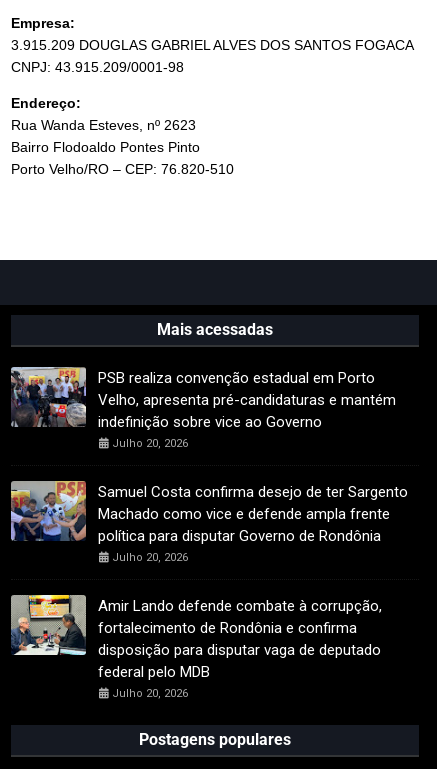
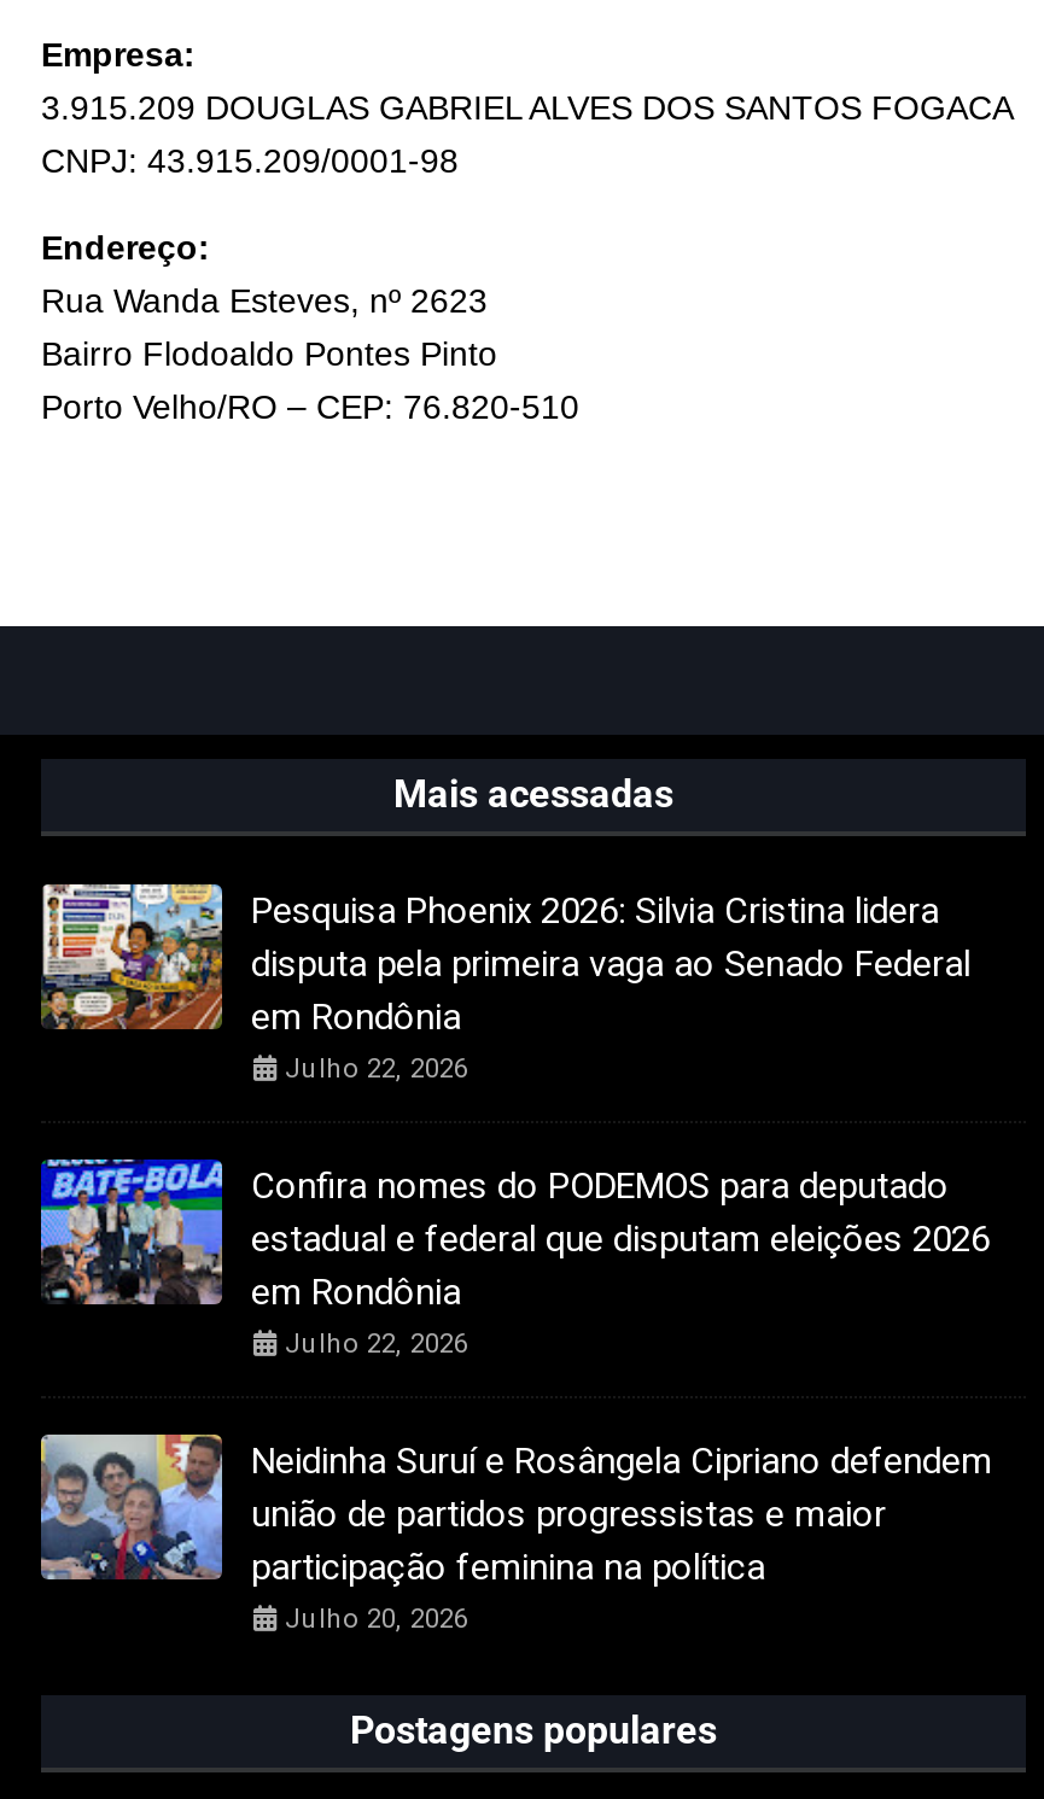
- [image]
- PSB realiza convenção estadual em Porto
- Velho, apresenta pré-candidaturas e mantém
- indefinição sobre vice ao Governo
- Julho 20, 2026
+ [image]
+ Pesquisa Phoenix 2026: Silvia Cristina lidera
+ disputa pela primeira vaga ao Senado Federal
+ em Rondônia
+ Julho 22, 2026

- [image]
- Samuel Costa confirma desejo de ter Sargento
- Machado como vice e defende ampla frente
- política para disputar Governo de Rondônia
- Julho 20, 2026
+ [image]
+ Confira nomes do PODEMOS para deputado
+ estadual e federal que disputam eleições 2026
+ em Rondônia
+ Julho 22, 2026

- [image]
- Amir Lando defende combate à corrupção,
- fortalecimento de Rondônia e confirma
- disposição para disputar vaga de deputado
- federal pelo MDB
+ [image]
+ Neidinha Suruí e Rosângela Cipriano defendem
+ união de partidos progressistas e maior
+ participação feminina na política
